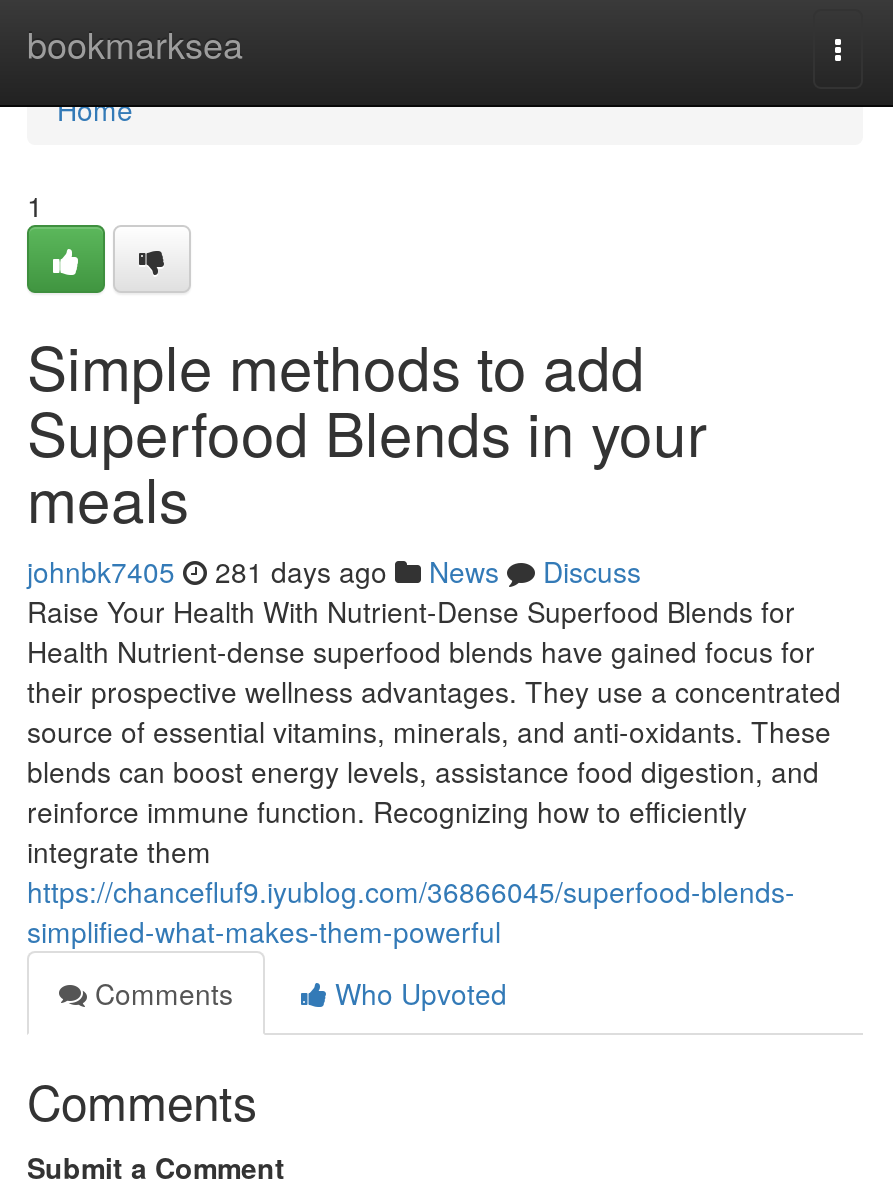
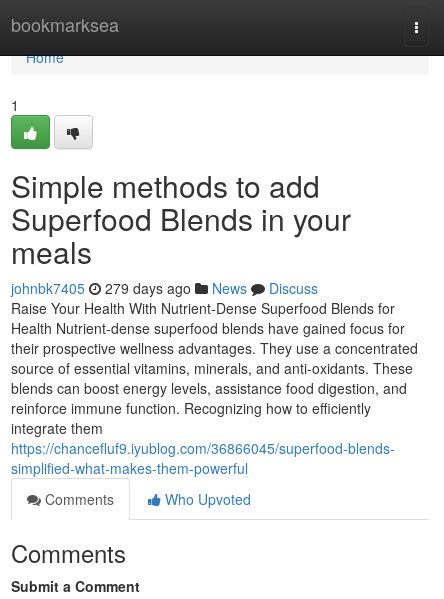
- johnbk7405 281 days ago News Discuss
+ johnbk7405 279 days ago News Discuss
